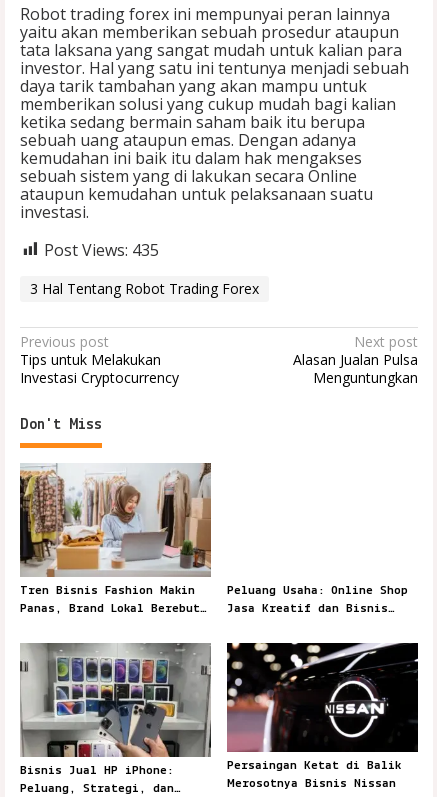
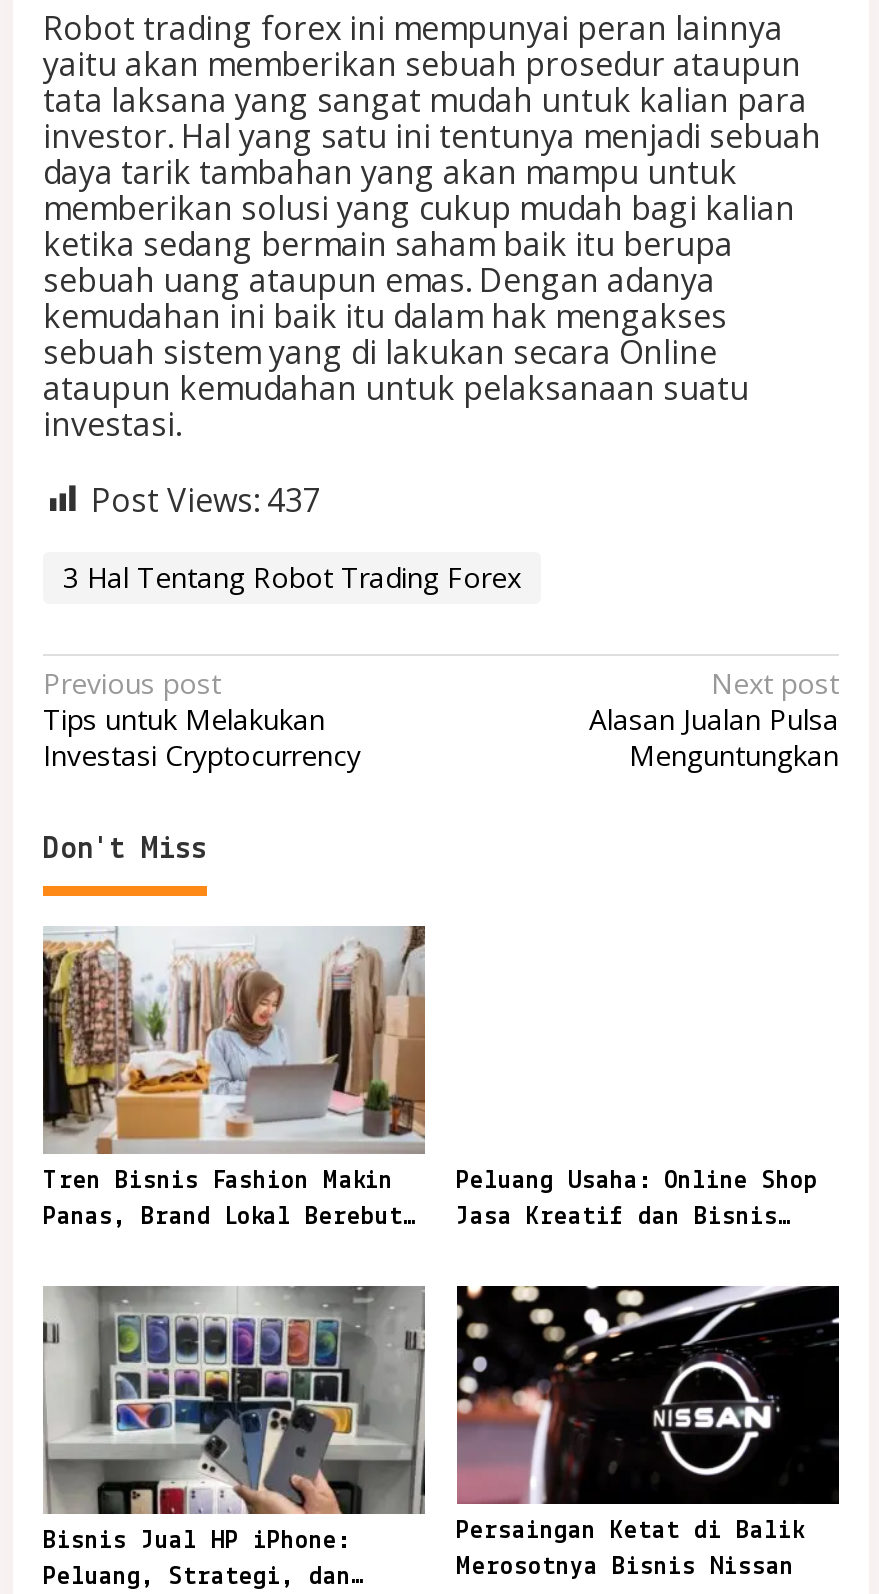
- Post Views: 435
+ Post Views: 437
